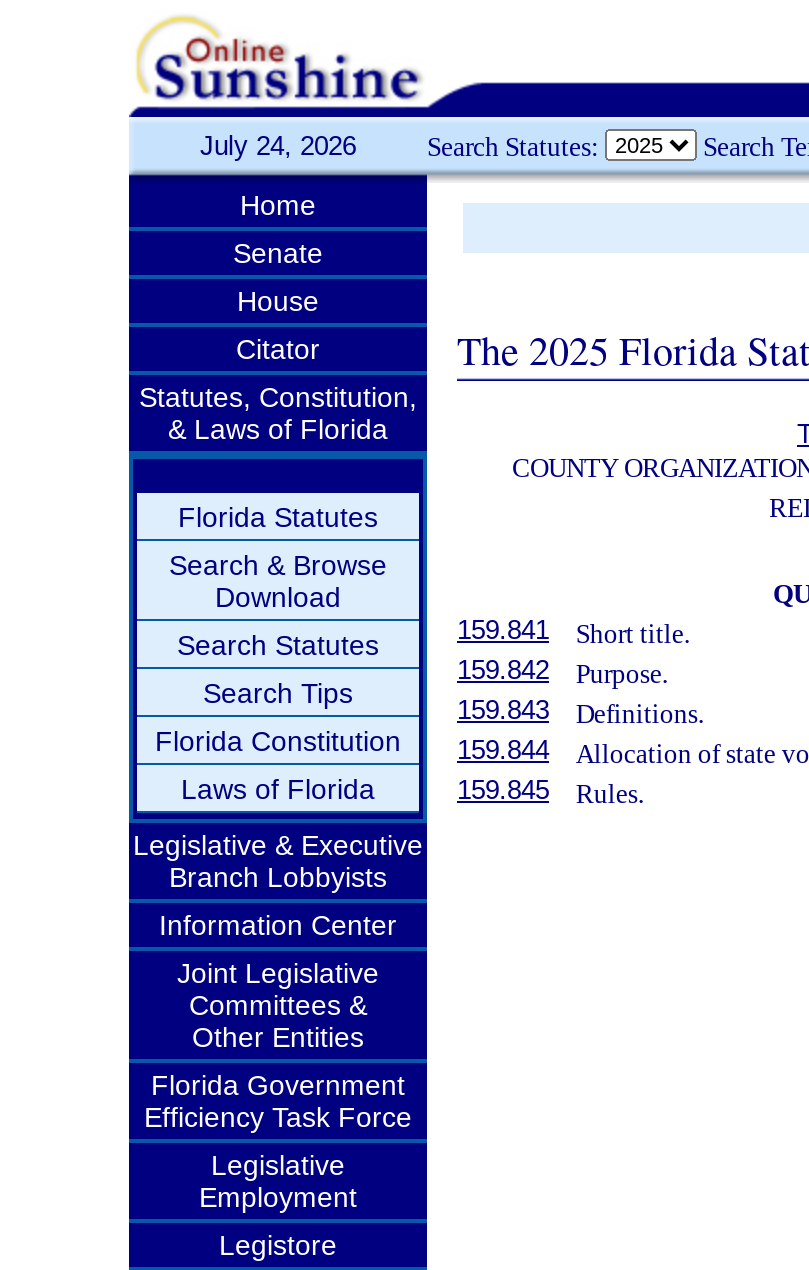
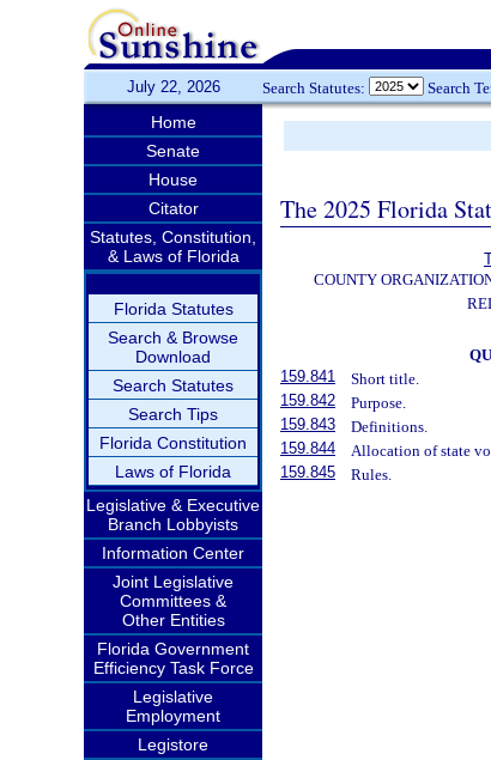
- July 24, 2026
+ July 22, 2026
